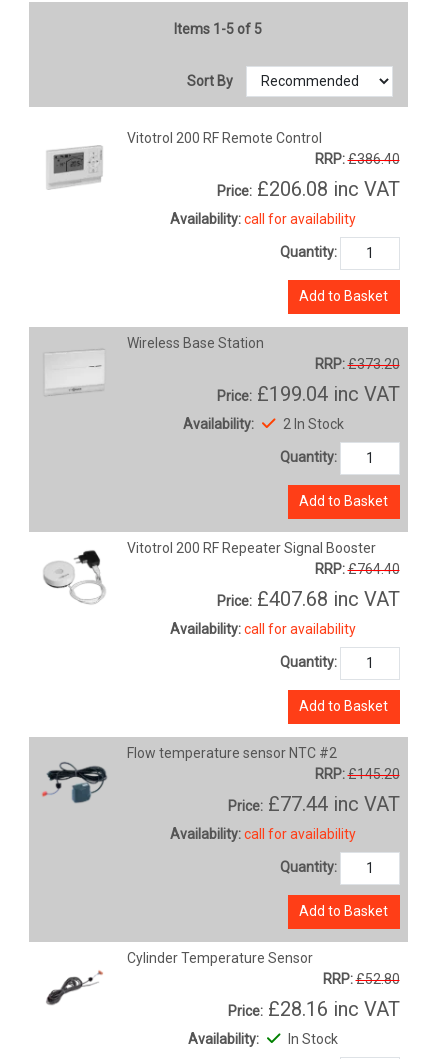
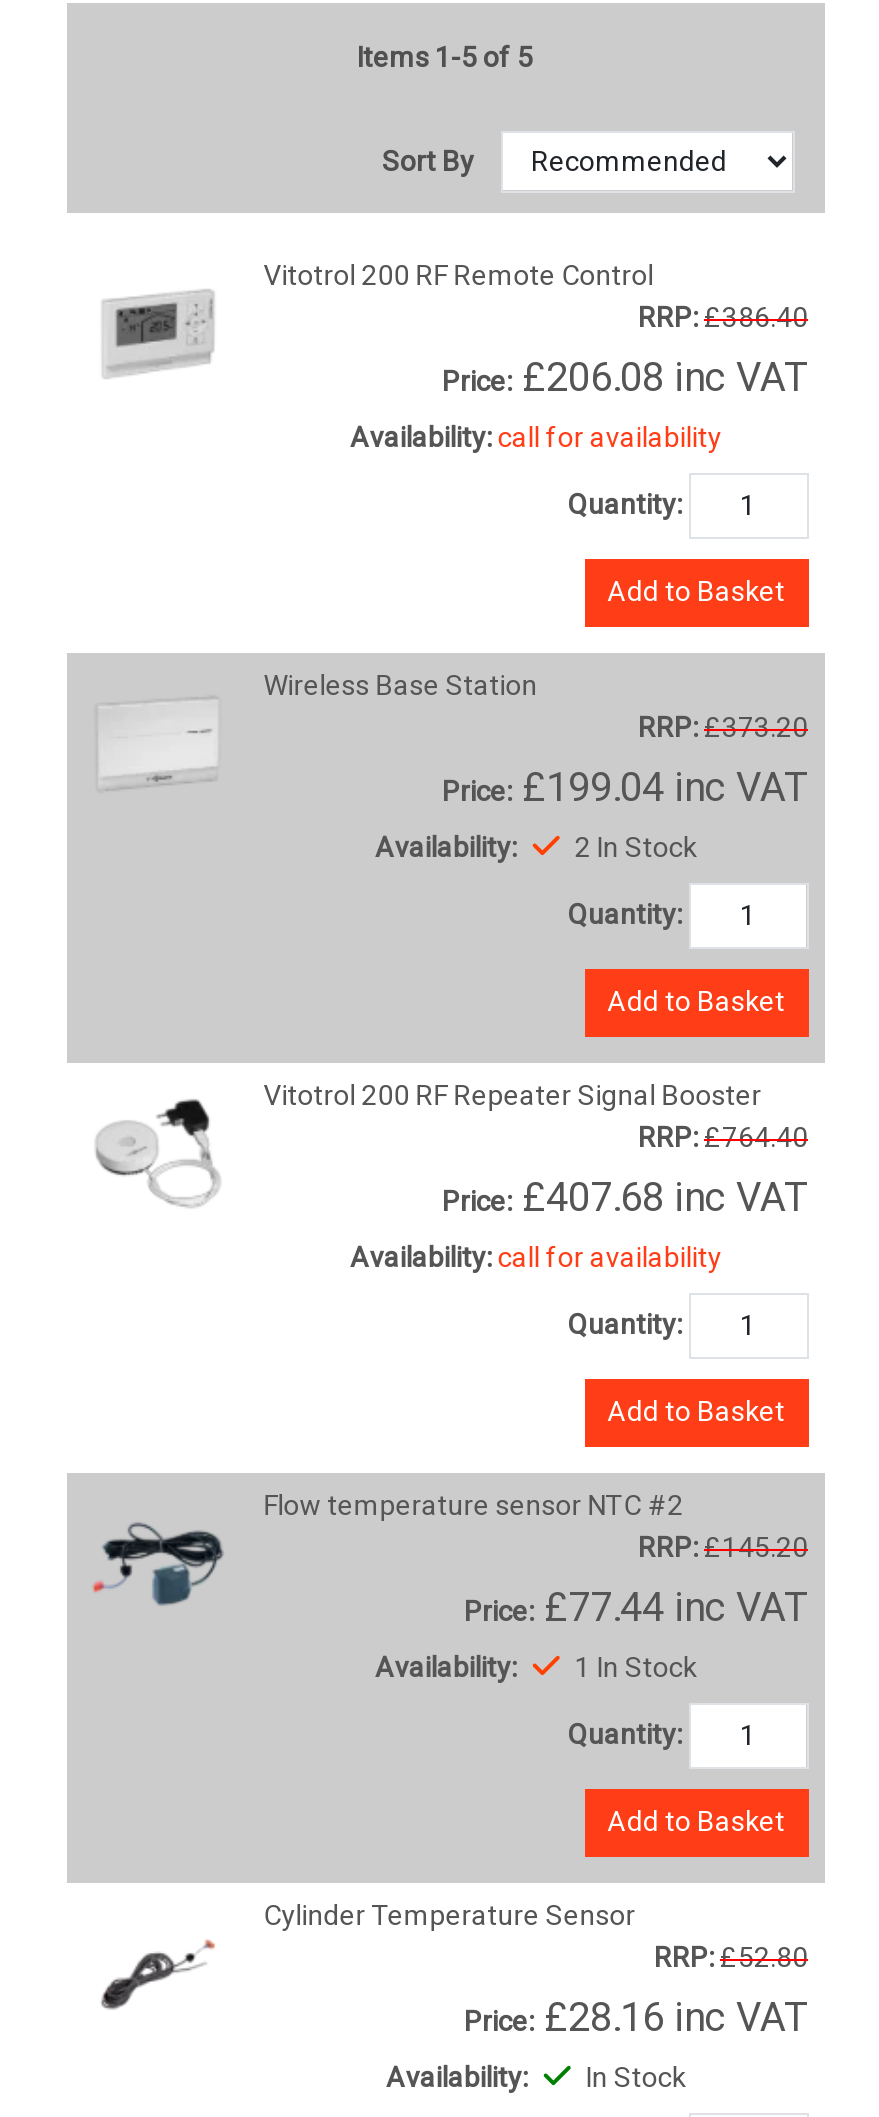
- Availability: call for availability
+ Availability:
+ 1 In Stock
